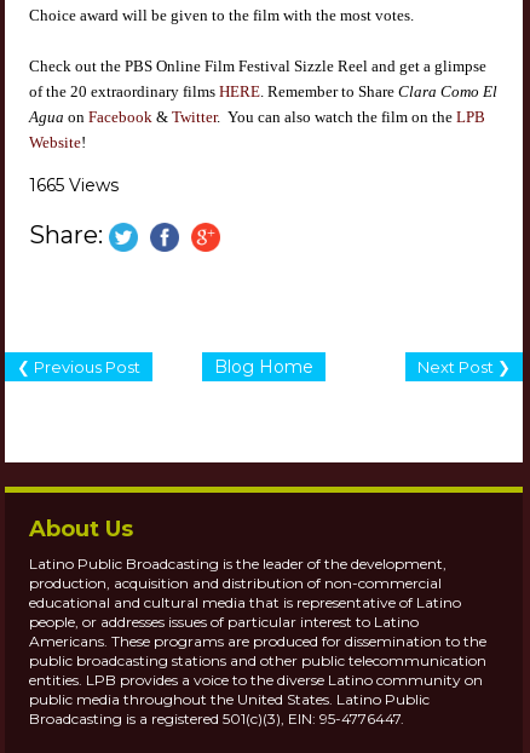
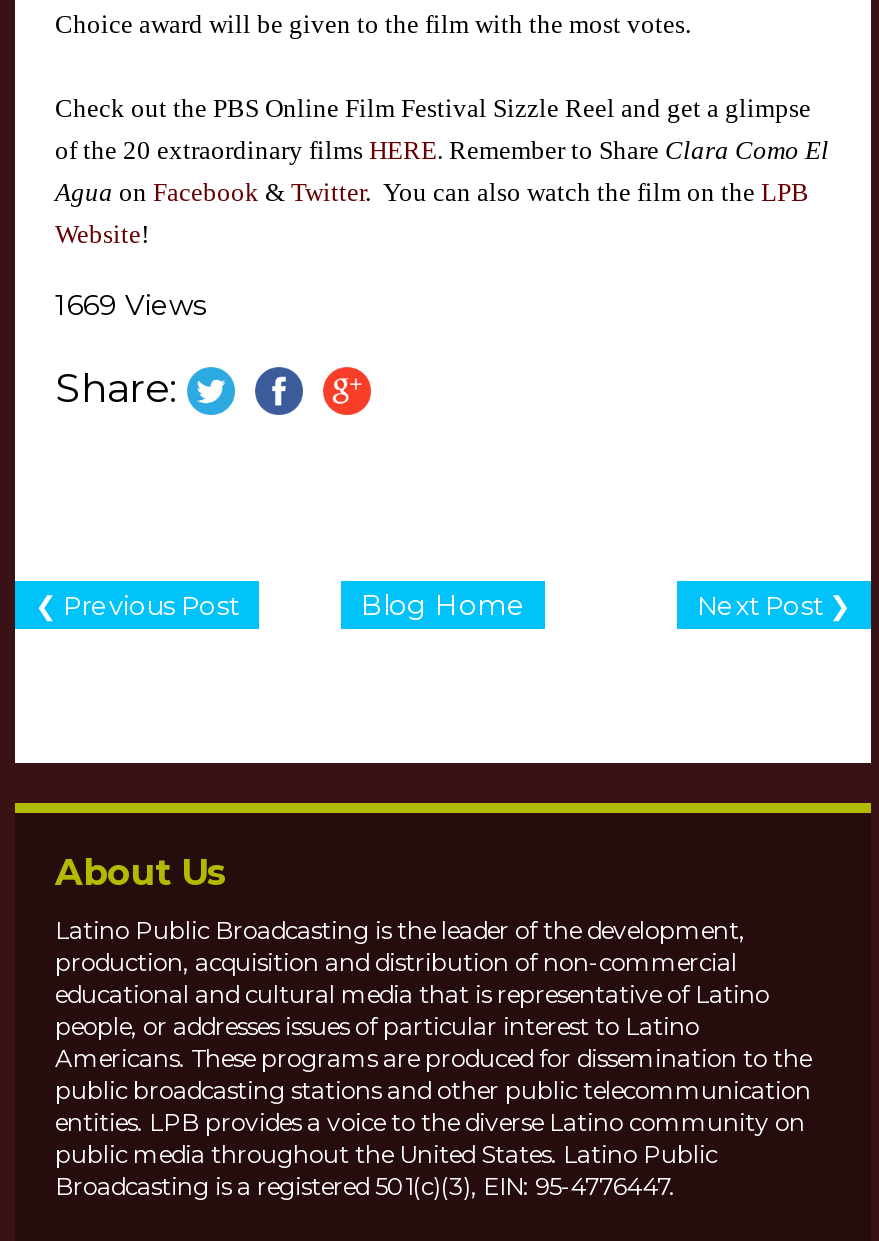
- 1665 Views
+ 1669 Views
